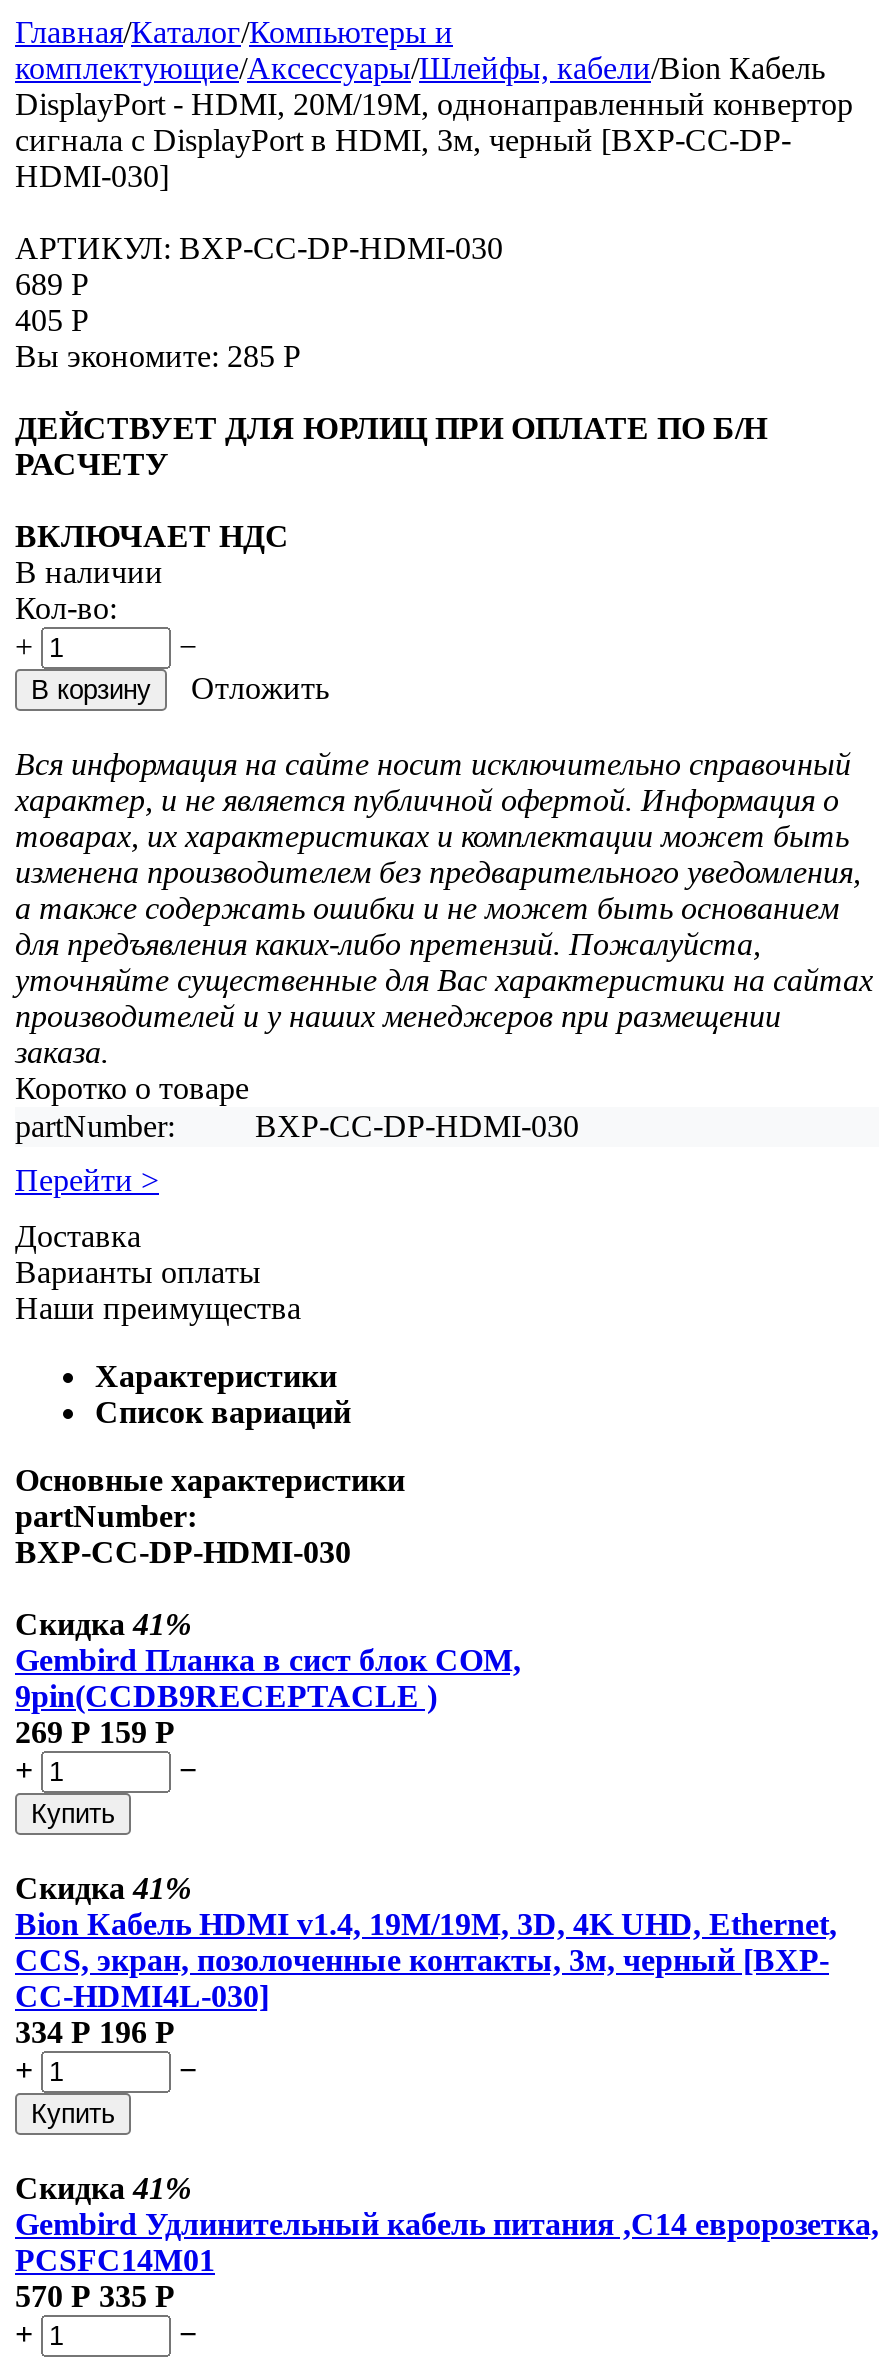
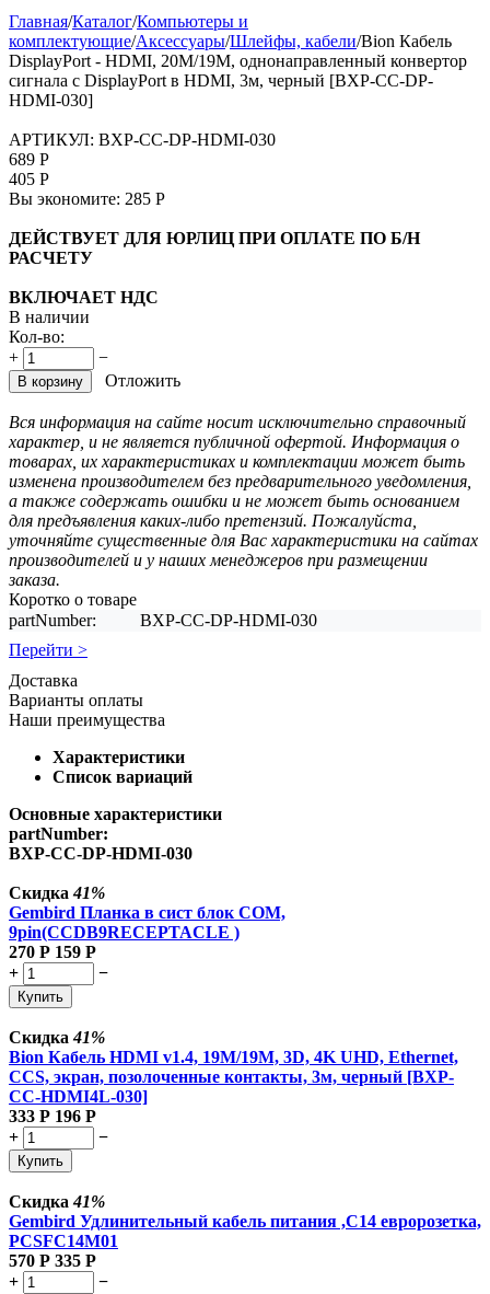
- 269 Р 159 Р
+ 270 Р 159 Р

- 334 Р 196 Р
+ 333 Р 196 Р
